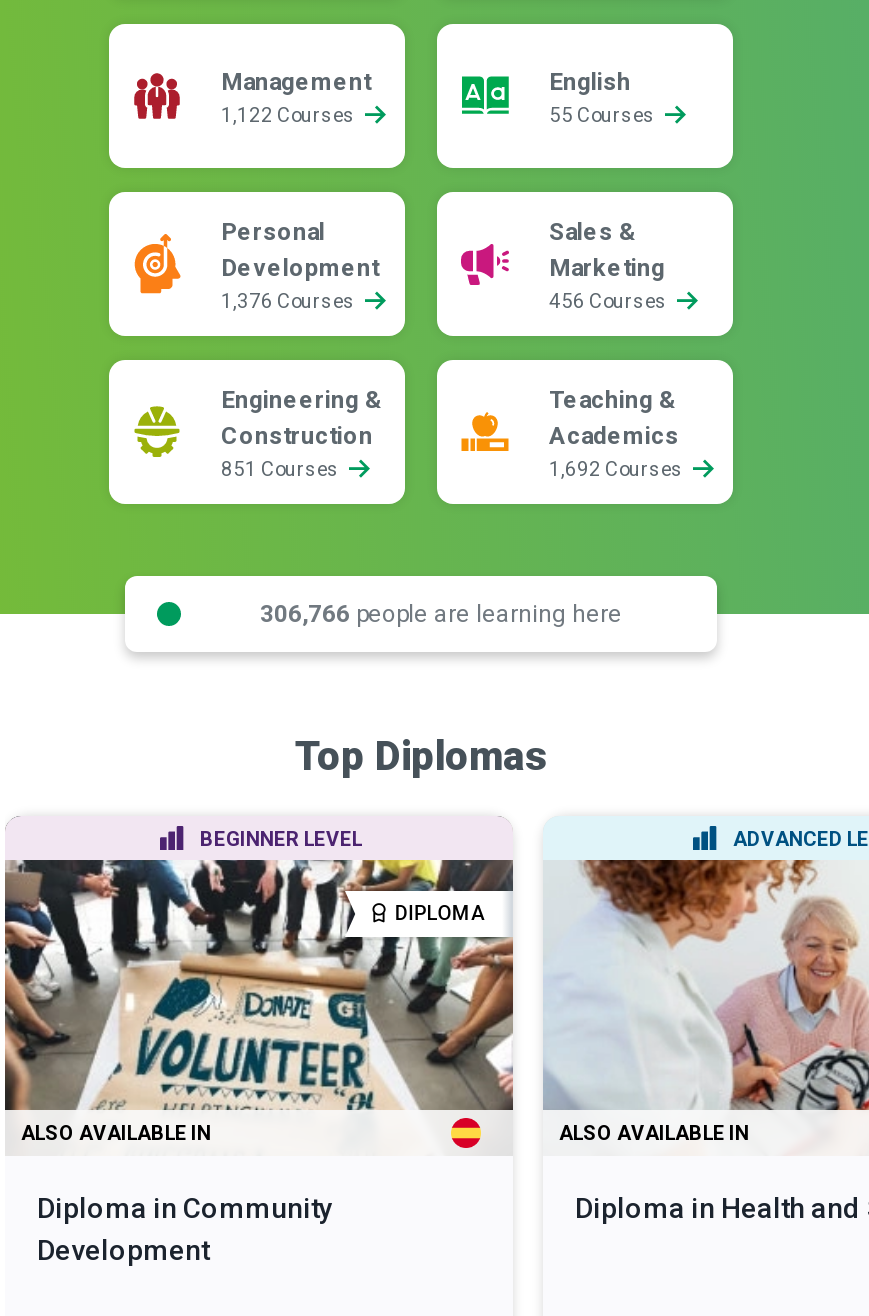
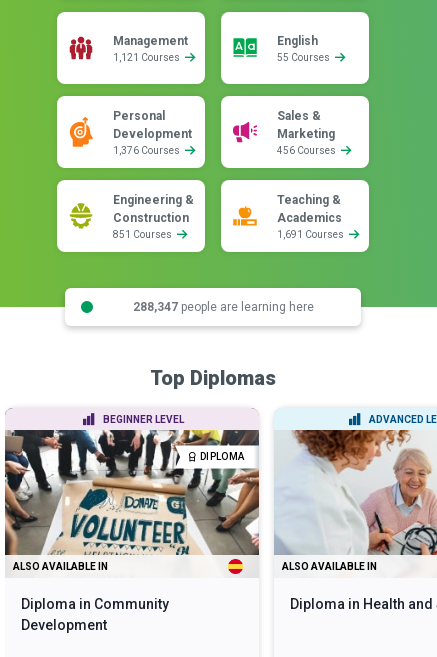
- 1,122 Courses
+ 1,121 Courses

- 1,692 Courses
+ 1,691 Courses

- 306,766 people are learning here
+ 288,347 people are learning here
